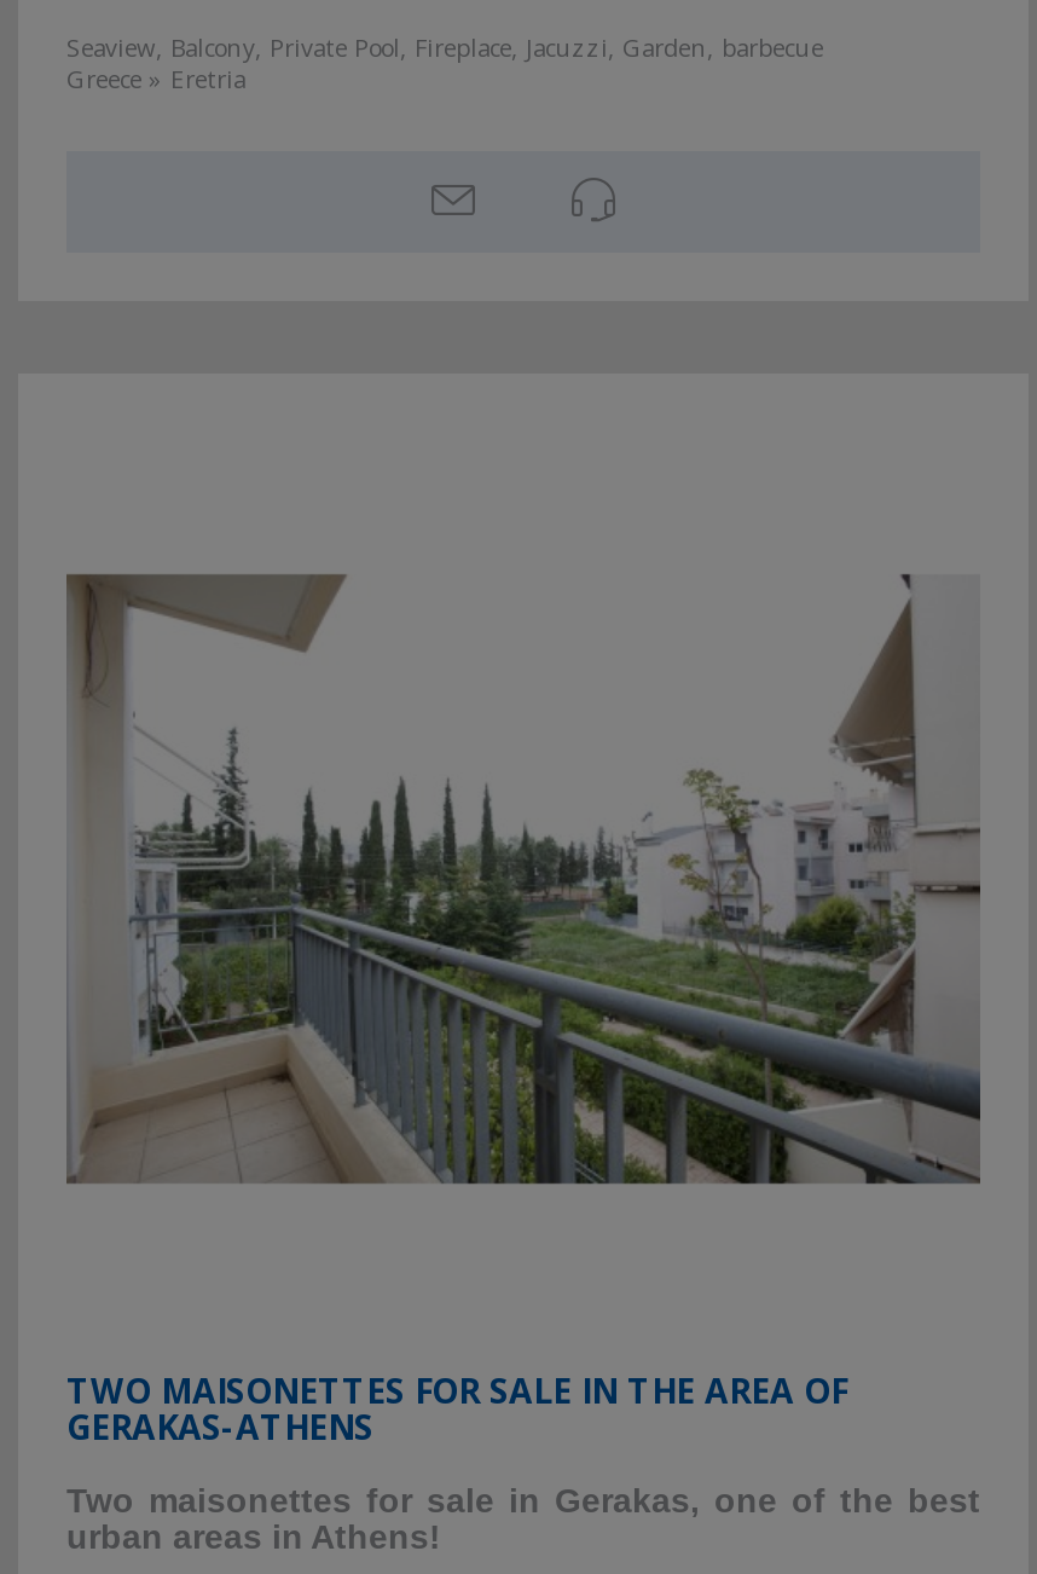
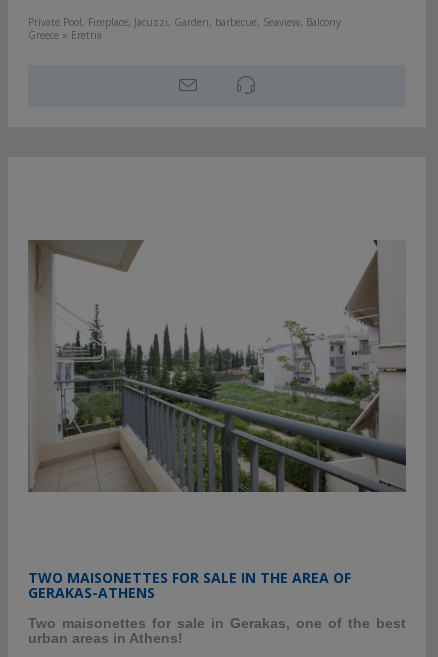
- Seaview, Balcony, Private Pool, Fireplace, Jacuzzi, Garden, barbecue
+ Private Pool, Fireplace, Jacuzzi, Garden, barbecue, Seaview, Balcony
